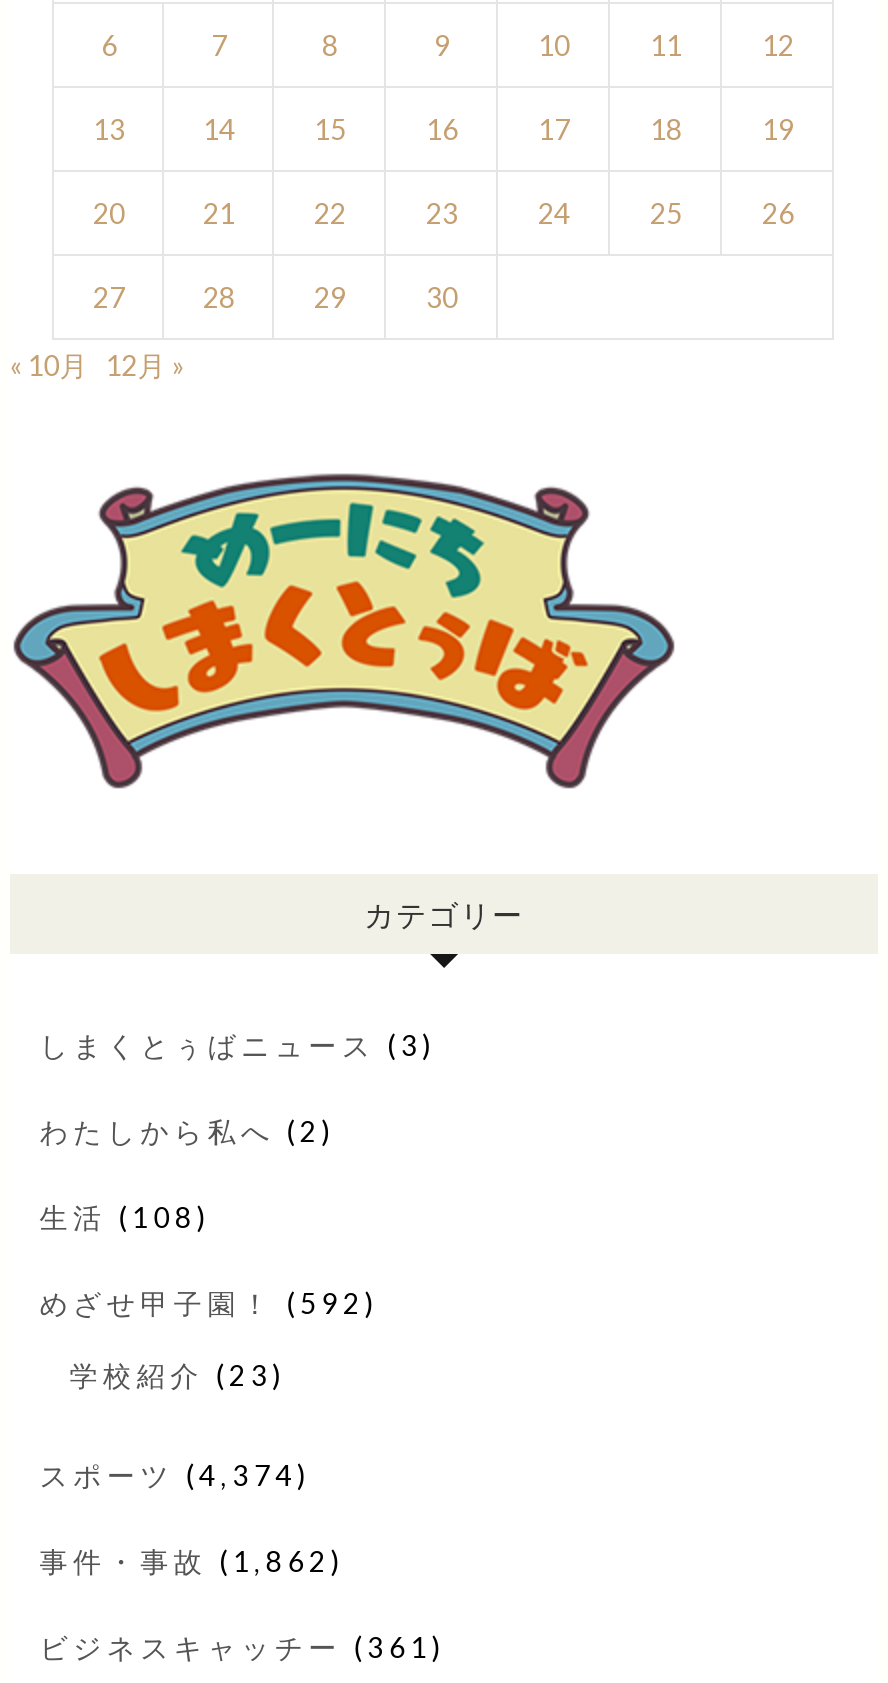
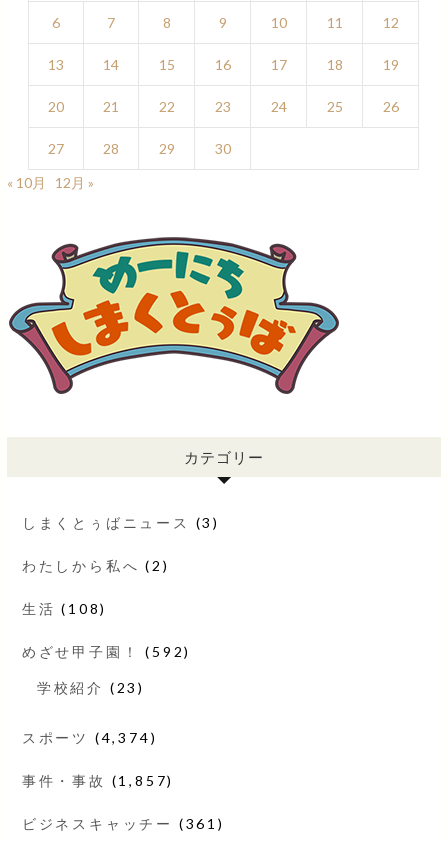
- 事件・事故(1,862)
+ 事件・事故(1,857)
